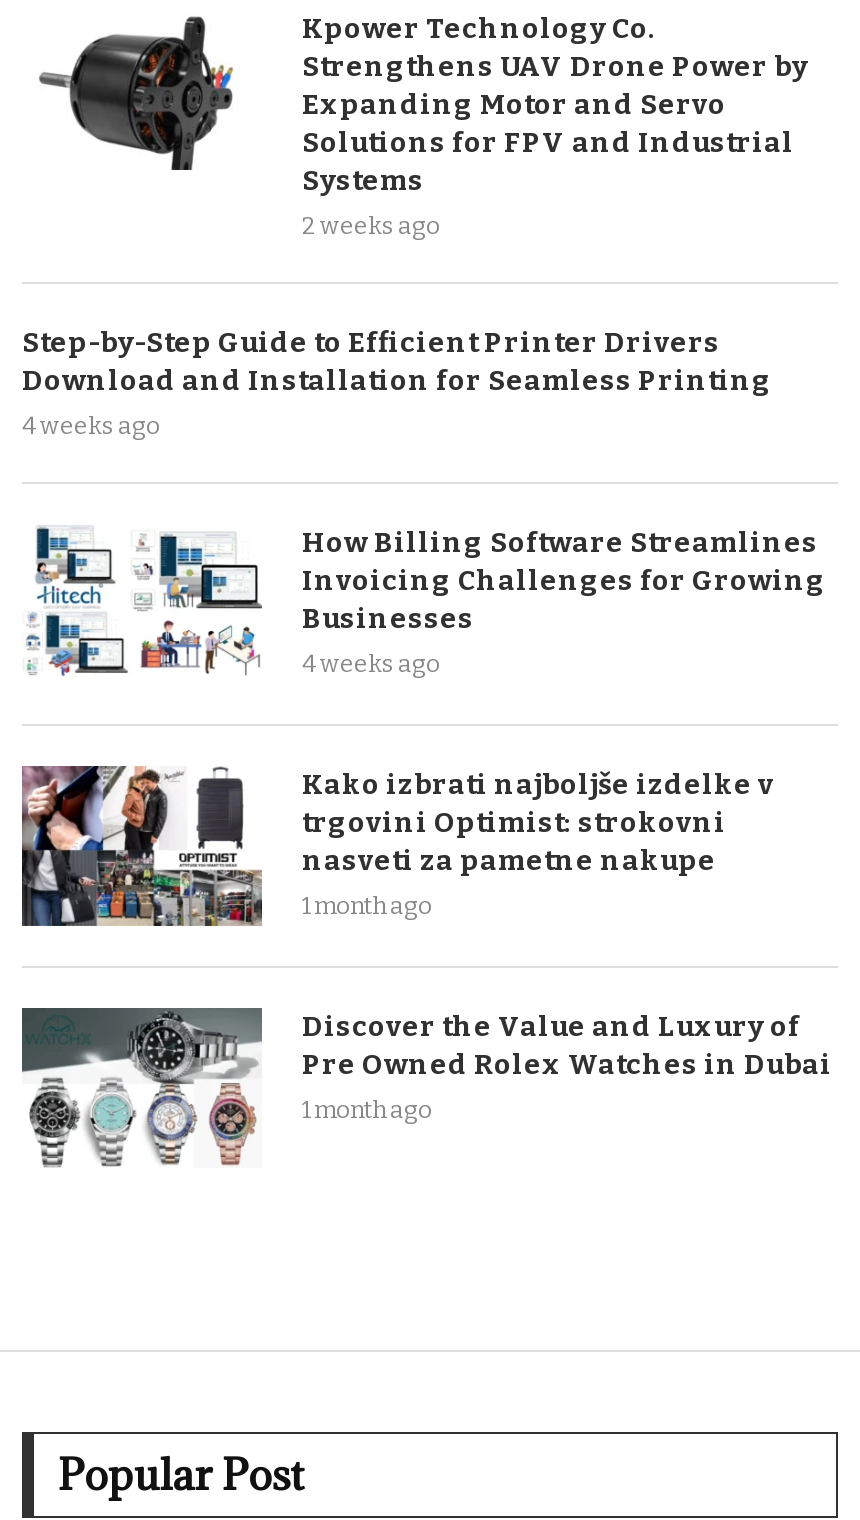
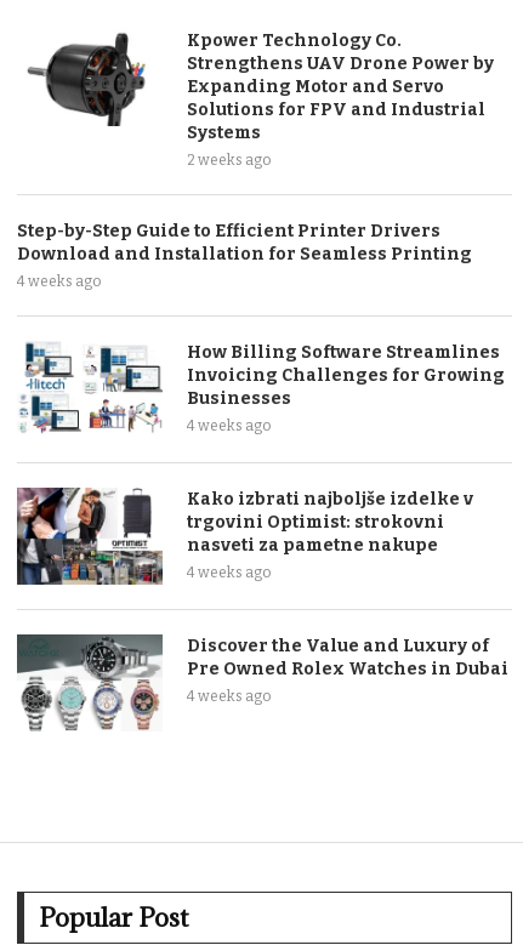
- 1 month ago
+ 4 weeks ago

- 1 month ago
+ 4 weeks ago
